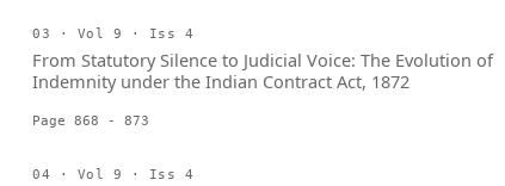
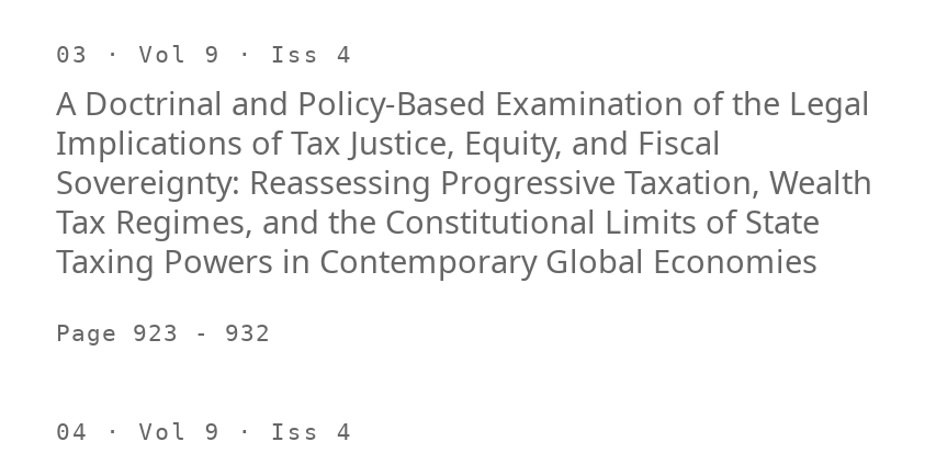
- From Statutory Silence to Judicial Voice: The Evolution of
- Indemnity under the Indian Contract Act, 1872
+ A Doctrinal and Policy-Based Examination of the Legal
+ Implications of Tax Justice, Equity, and Fiscal
+ Sovereignty: Reassessing Progressive Taxation, Wealth
+ Tax Regimes, and the Constitutional Limits of State
+ Taxing Powers in Contemporary Global Economies

- Page 868 - 873
+ Page 923 - 932
